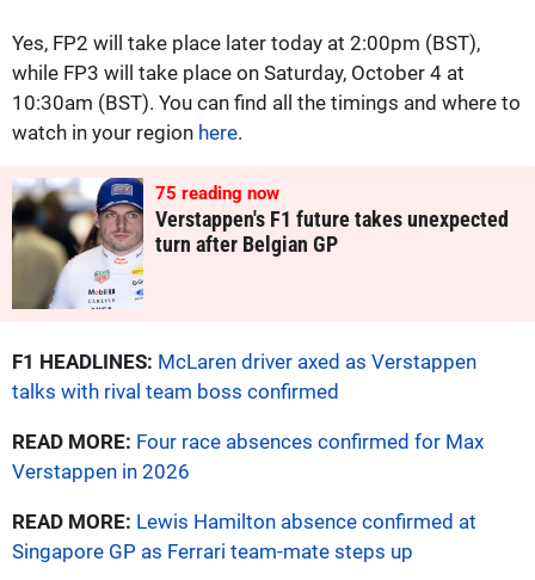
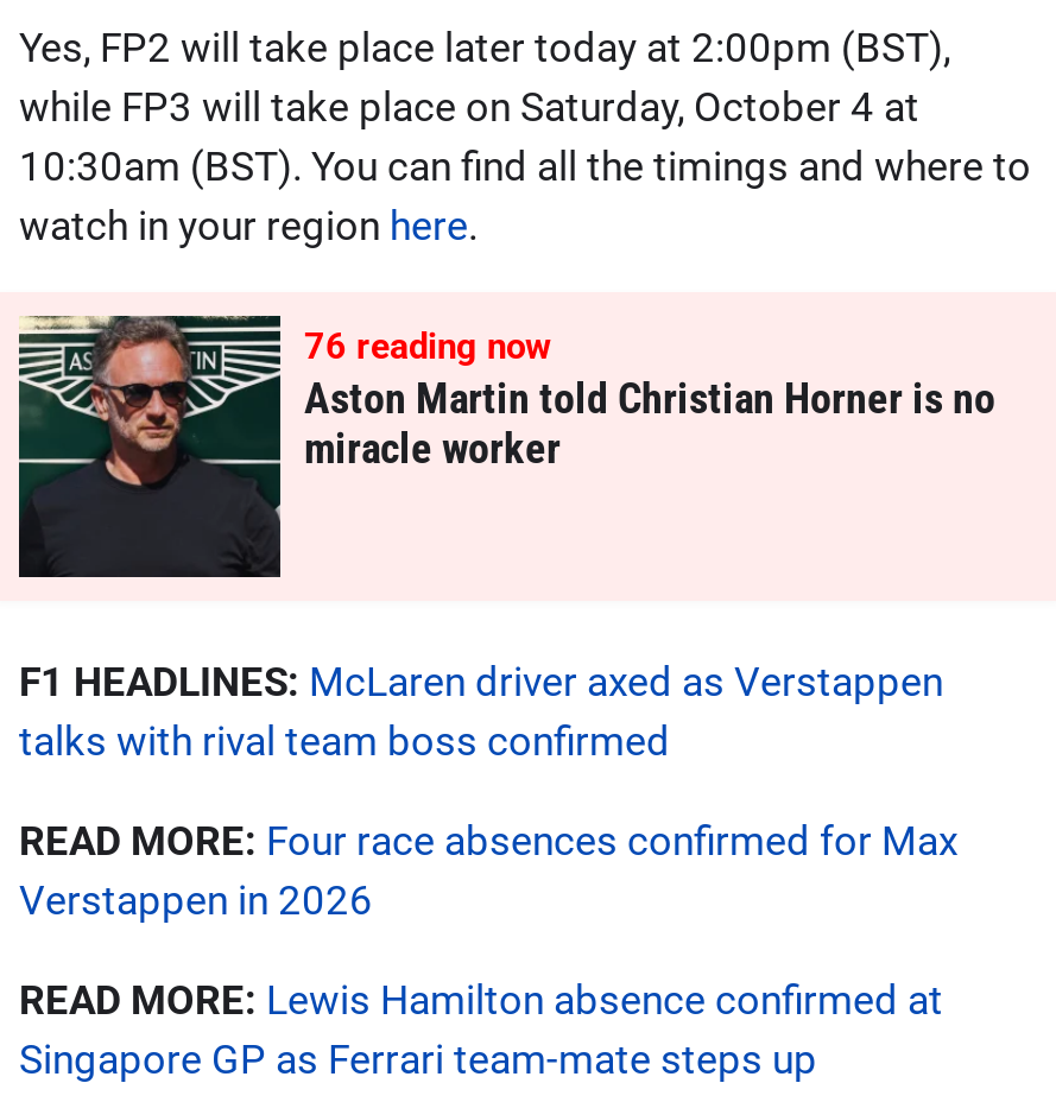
- [image]
- 75 reading now
- Verstappen's F1 future takes unexpected
- turn after Belgian GP
+ [image]
+ 76 reading now
+ Aston Martin told Christian Horner is no
+ miracle worker
